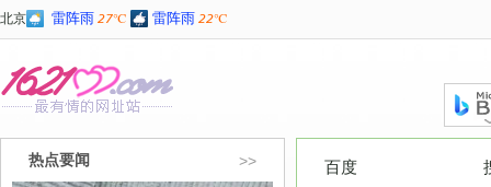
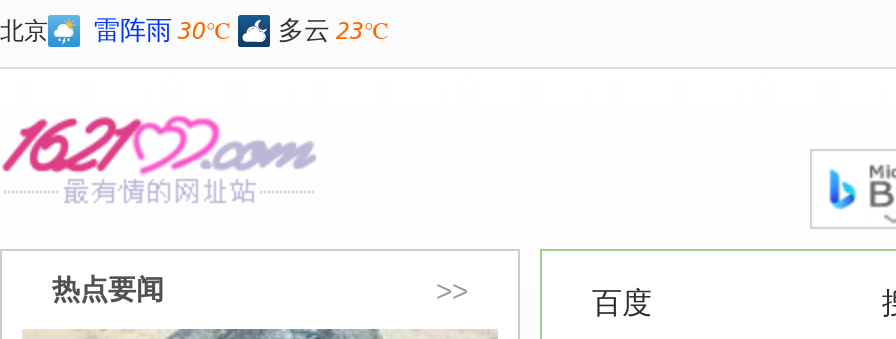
- 雷阵雨 27℃
- 雷阵雨 22℃
+ 雷阵雨 30℃
+ 多云 23℃
